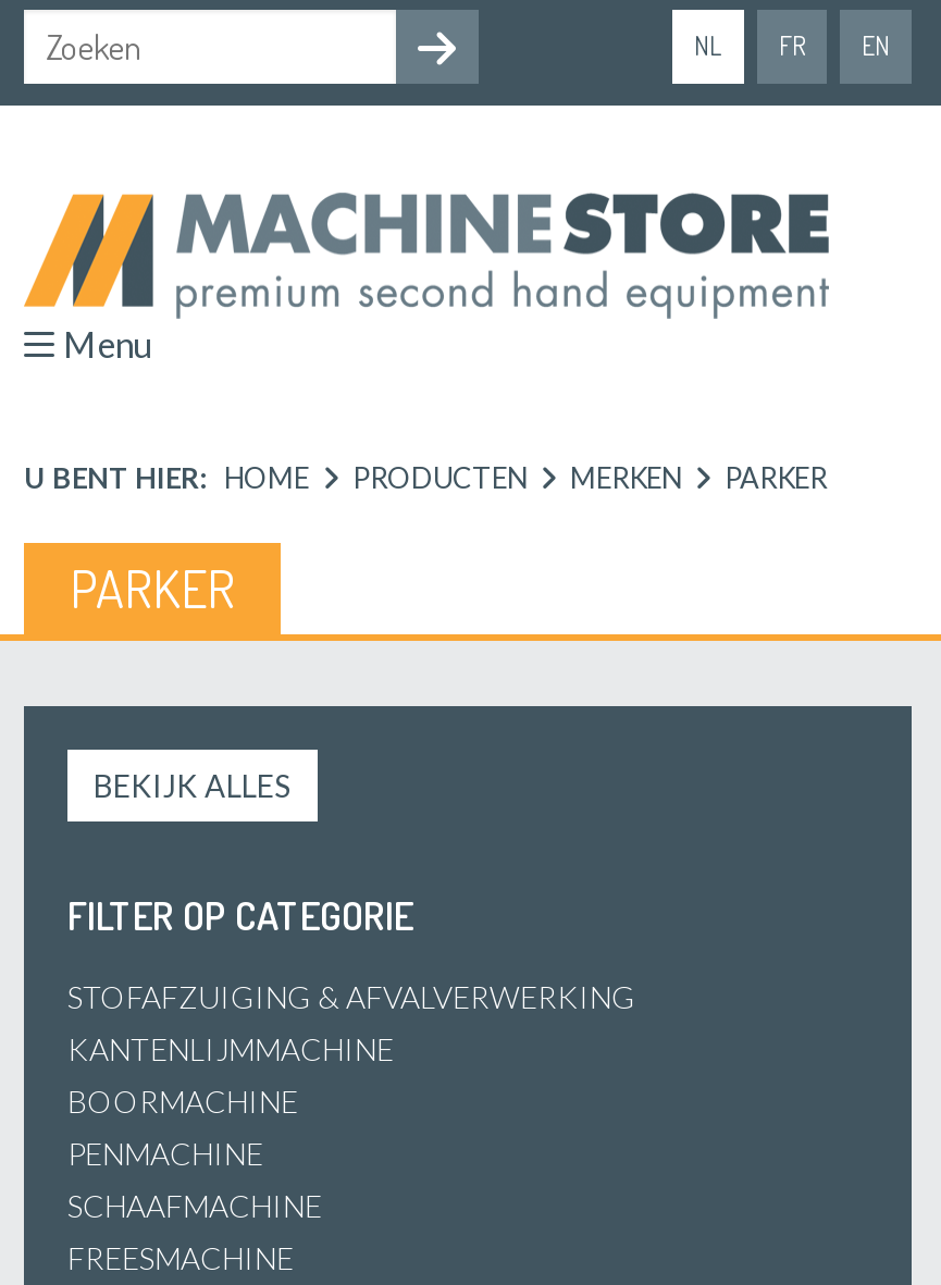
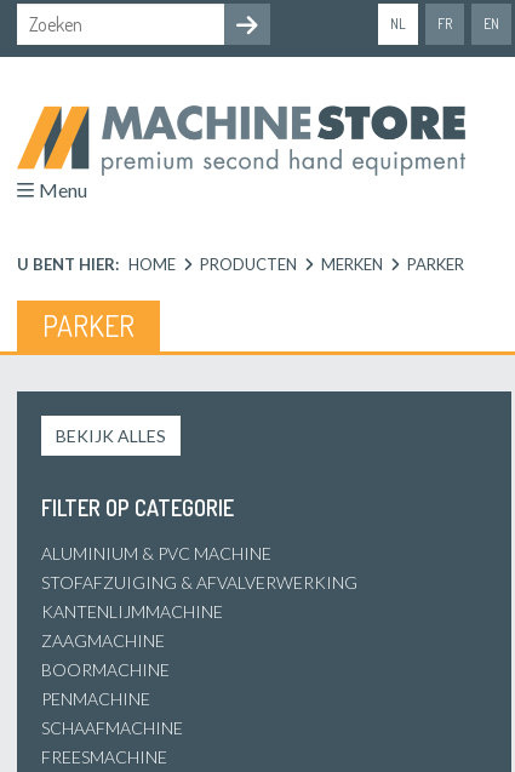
+ ALUMINIUM & PVC MACHINE

+ ZAAGMACHINE
